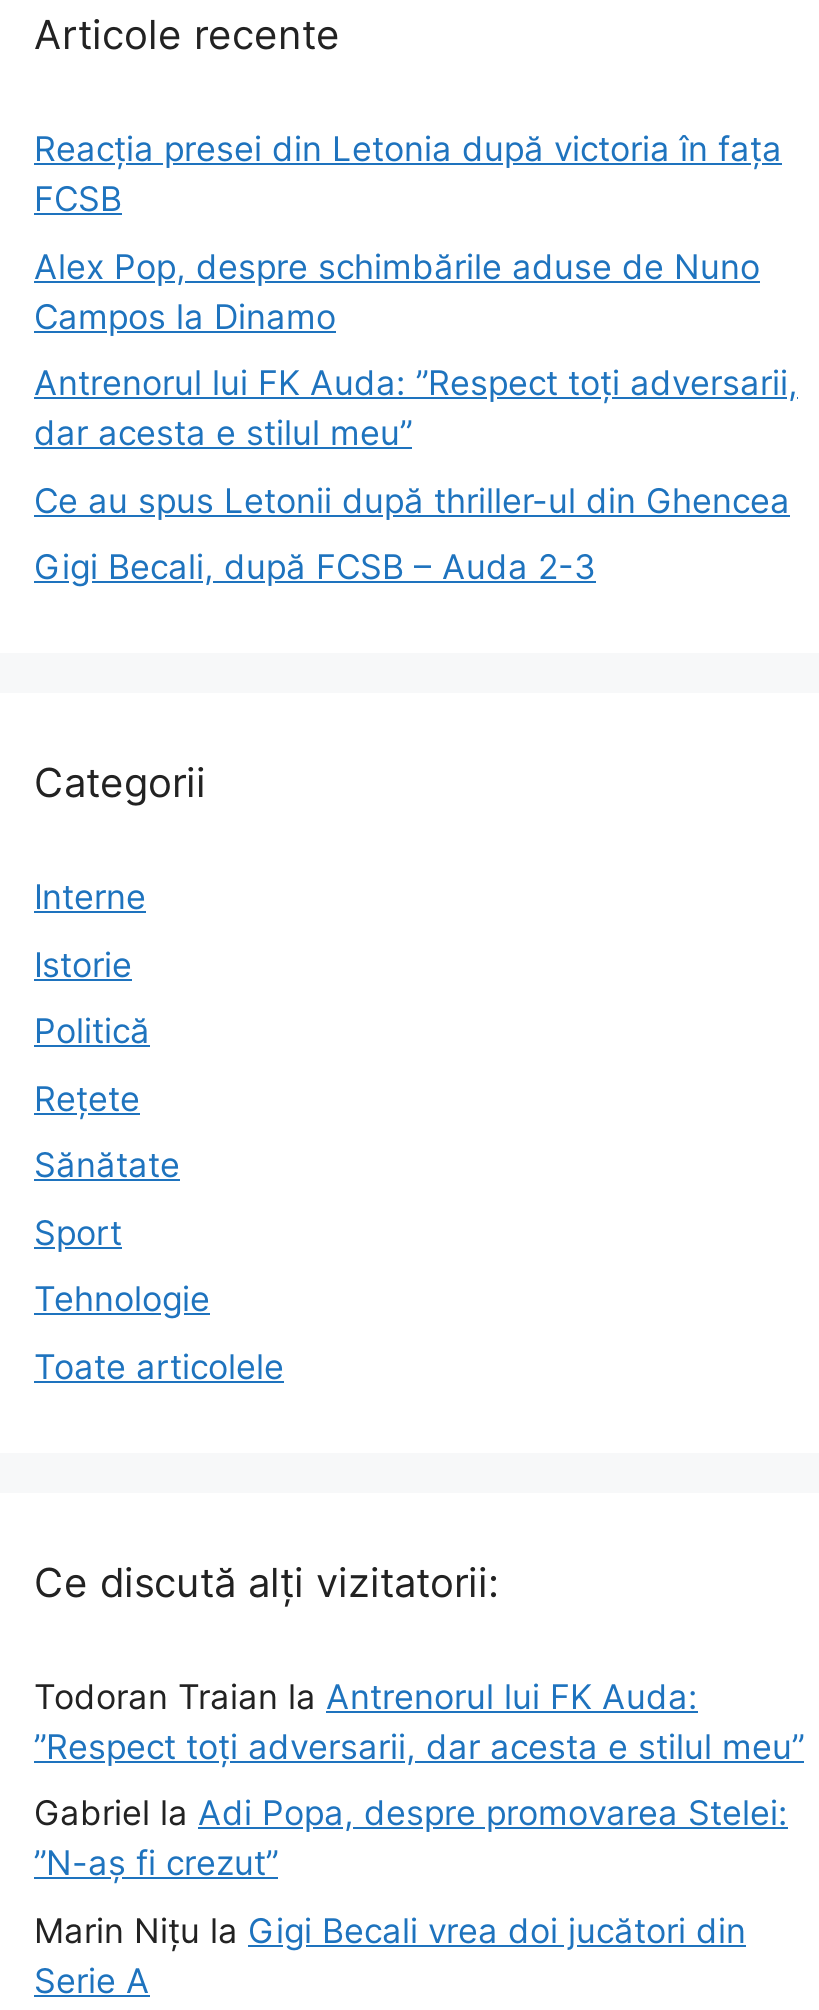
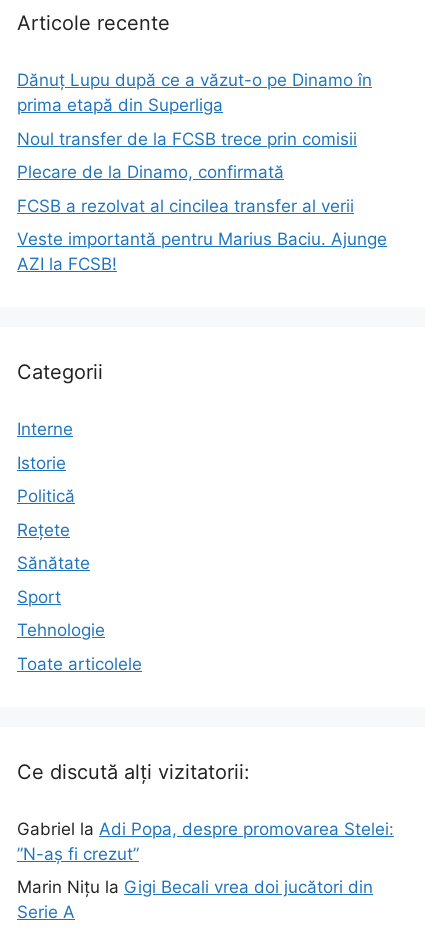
- Reacția presei din Letonia după victoria în fața
- FCSB
+ Dănuț Lupu după ce a văzut-o pe Dinamo în
+ prima etapă din Superliga

- Alex Pop, despre schimbările aduse de Nuno
- Campos la Dinamo
+ Noul transfer de la FCSB trece prin comisii

- Antrenorul lui FK Auda: ”Respect toți adversarii,
- dar acesta e stilul meu”
+ Plecare de la Dinamo, confirmată

- Ce au spus Letonii după thriller-ul din Ghencea
+ FCSB a rezolvat al cincilea transfer al verii

- Gigi Becali, după FCSB – Auda 2-3
+ Veste importantă pentru Marius Baciu. Ajunge
+ AZI la FCSB!

- Todoran Traian la Antrenorul lui FK Auda:
- ”Respect toți adversarii, dar acesta e stilul meu”
